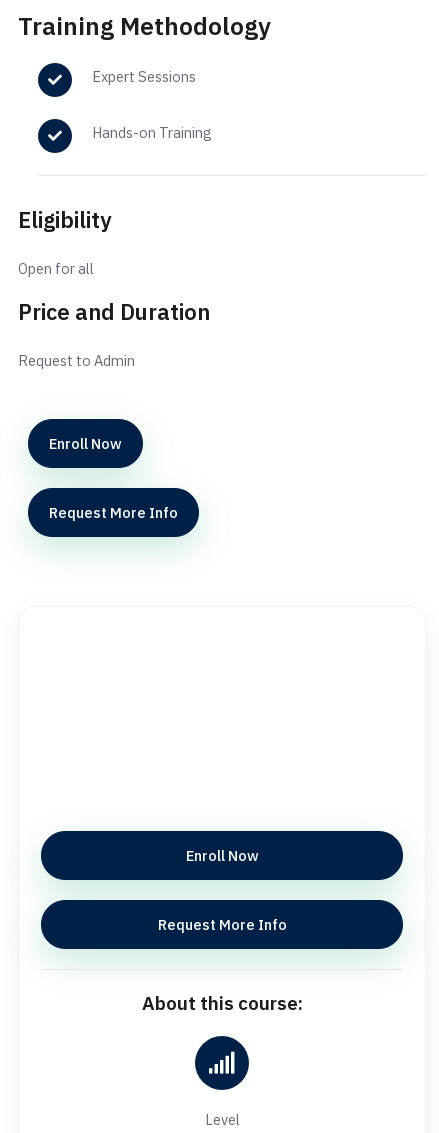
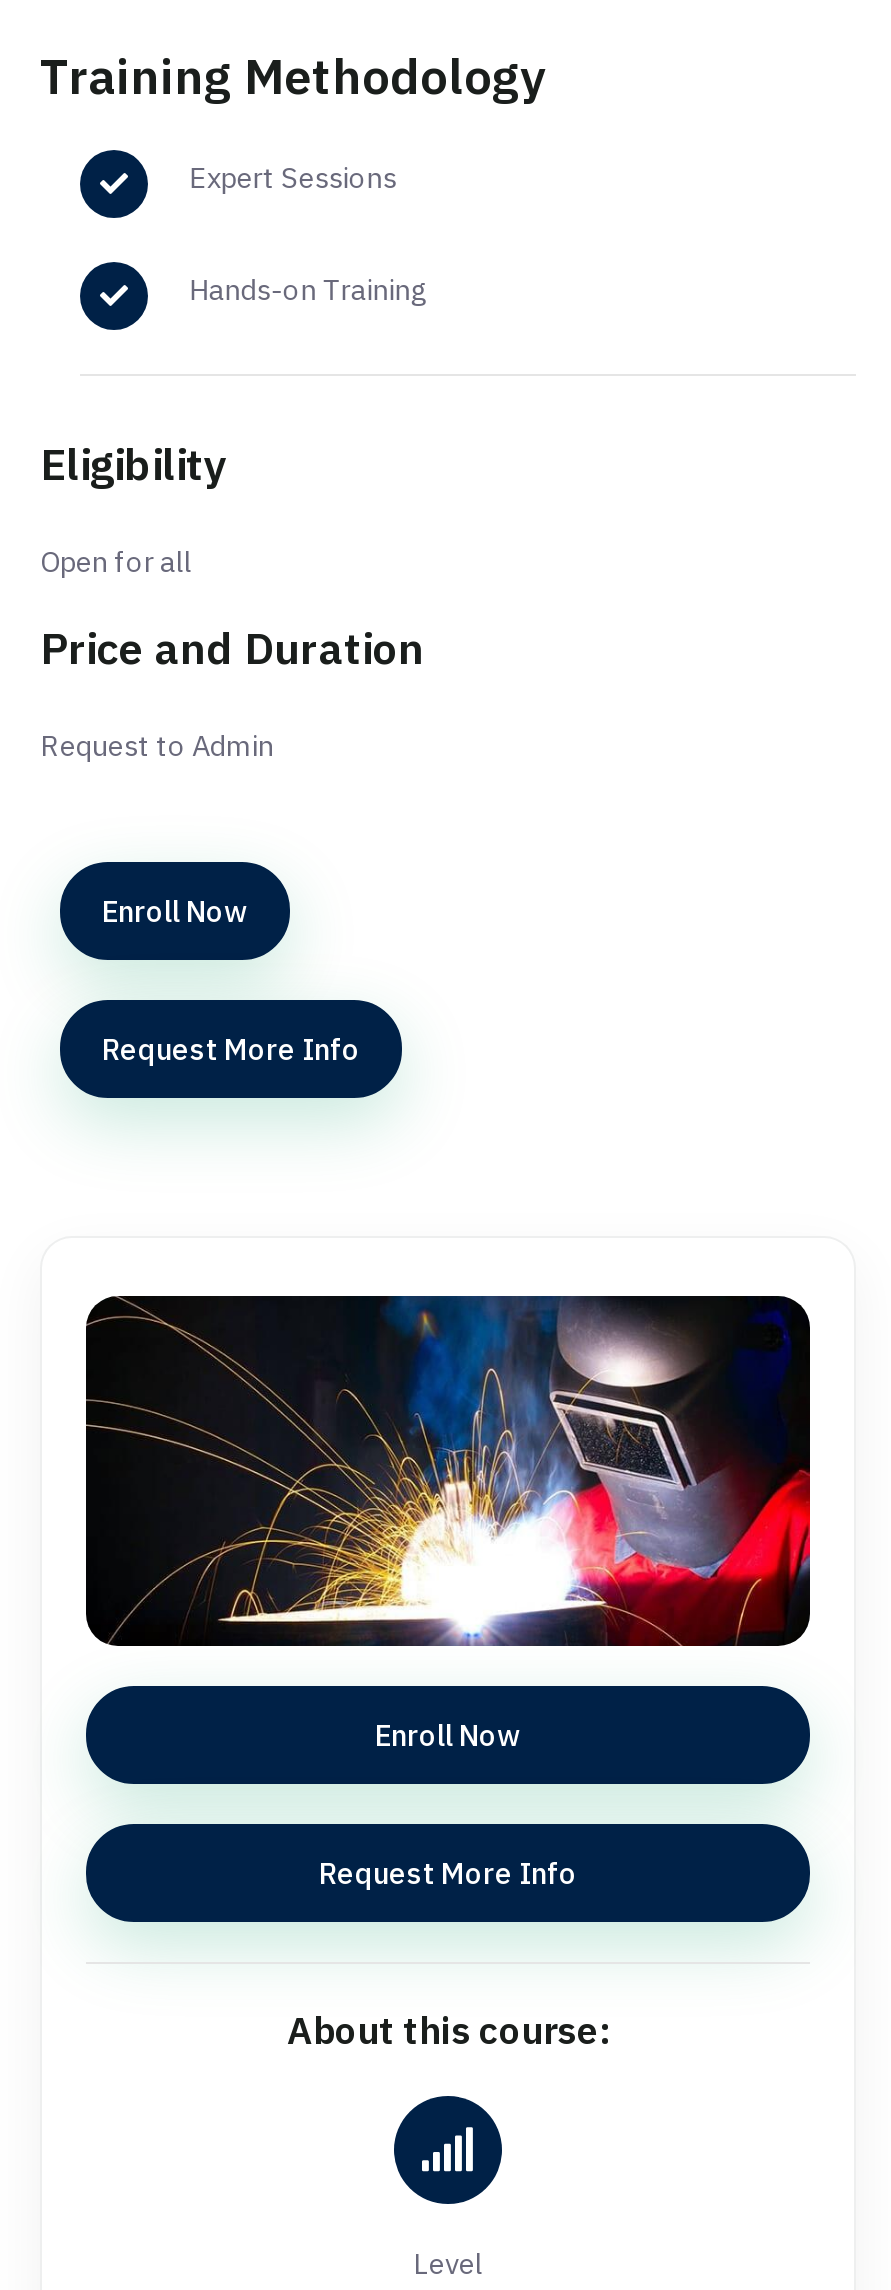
+ [image]
